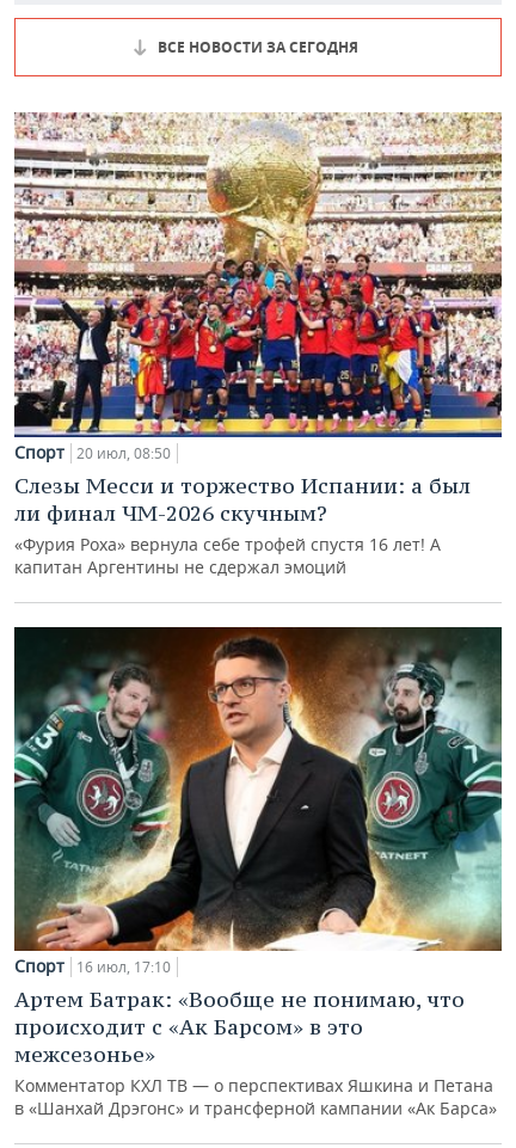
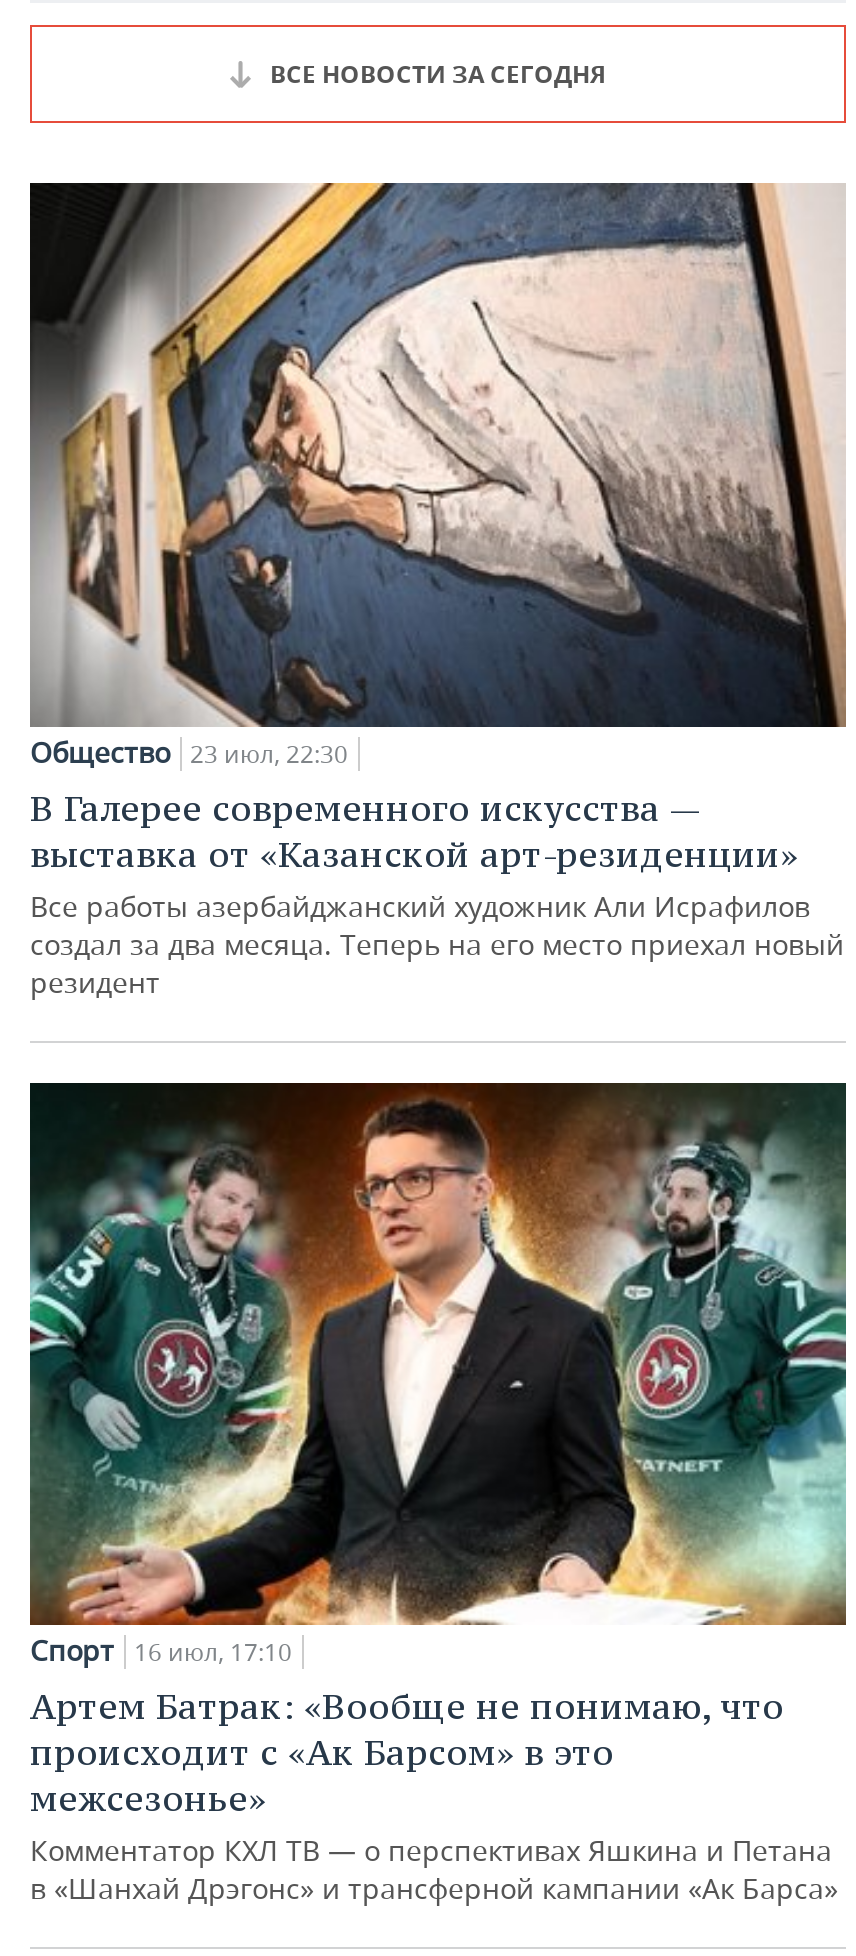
- [image]
- Спорт 20 июл, 08:50
- Слезы Месси и торжество Испании: а был
- ли финал ЧМ-2026 скучным?
- «Фурия Роха» вернула себе трофей спустя 16 лет! А
- капитан Аргентины не сдержал эмоций
+ [image]
+ Общество 23 июл, 22:30
+ В Галерее современного искусства —
+ выставка от «Казанской арт-резиденции»
+ Все работы азербайджанский художник Али Исрафилов
+ создал за два месяца. Теперь на его место приехал новый
+ резидент
